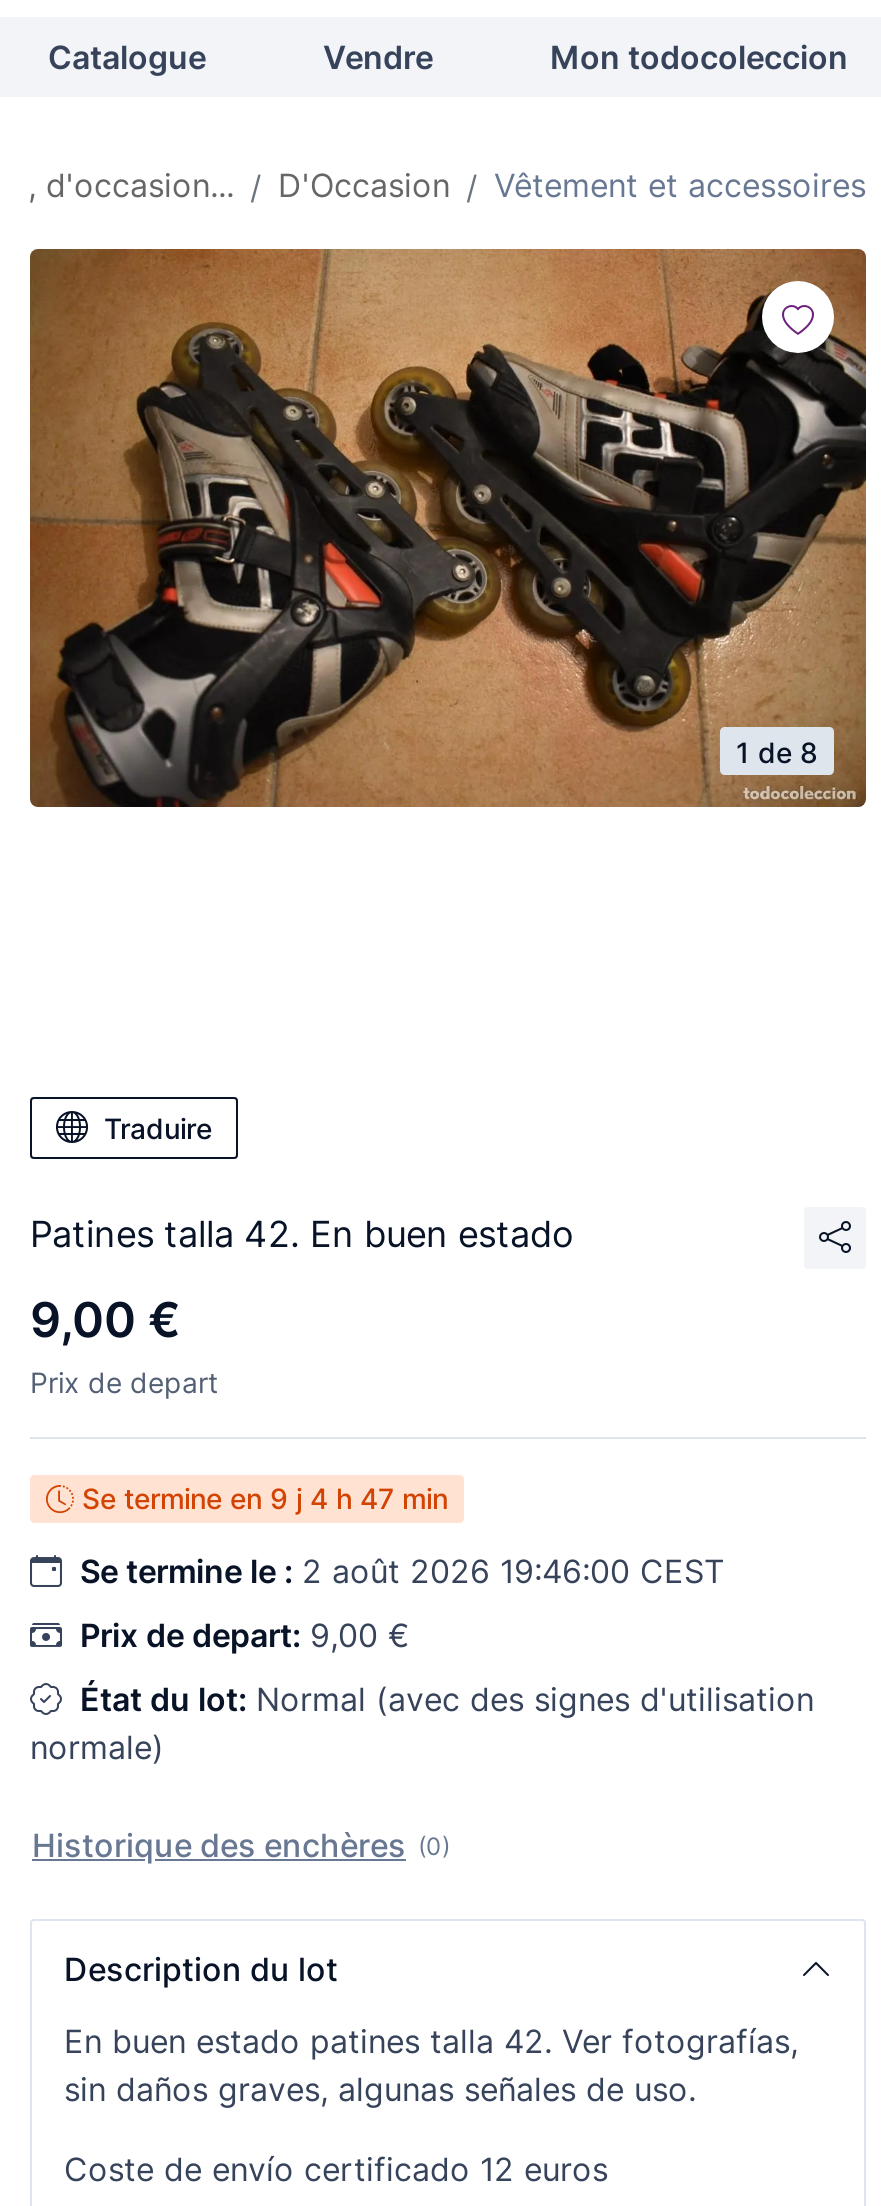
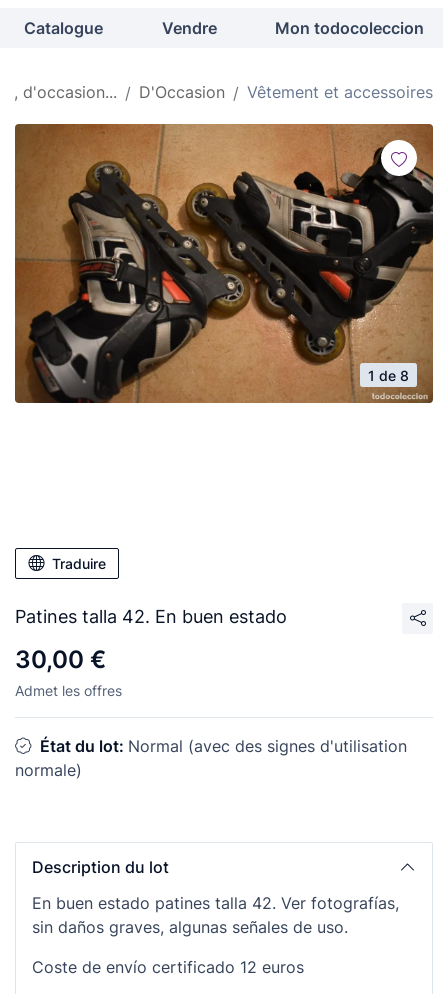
- 9,00 €
- Prix de depart
- Se termine en 9 j 4 h 47 min
- Se termine le : 2 août 2026 19:46:00 CEST
- Prix de depart: 9,00 €
+ 30,00 €
+ Admet les offres

- Historique des enchères (0)
